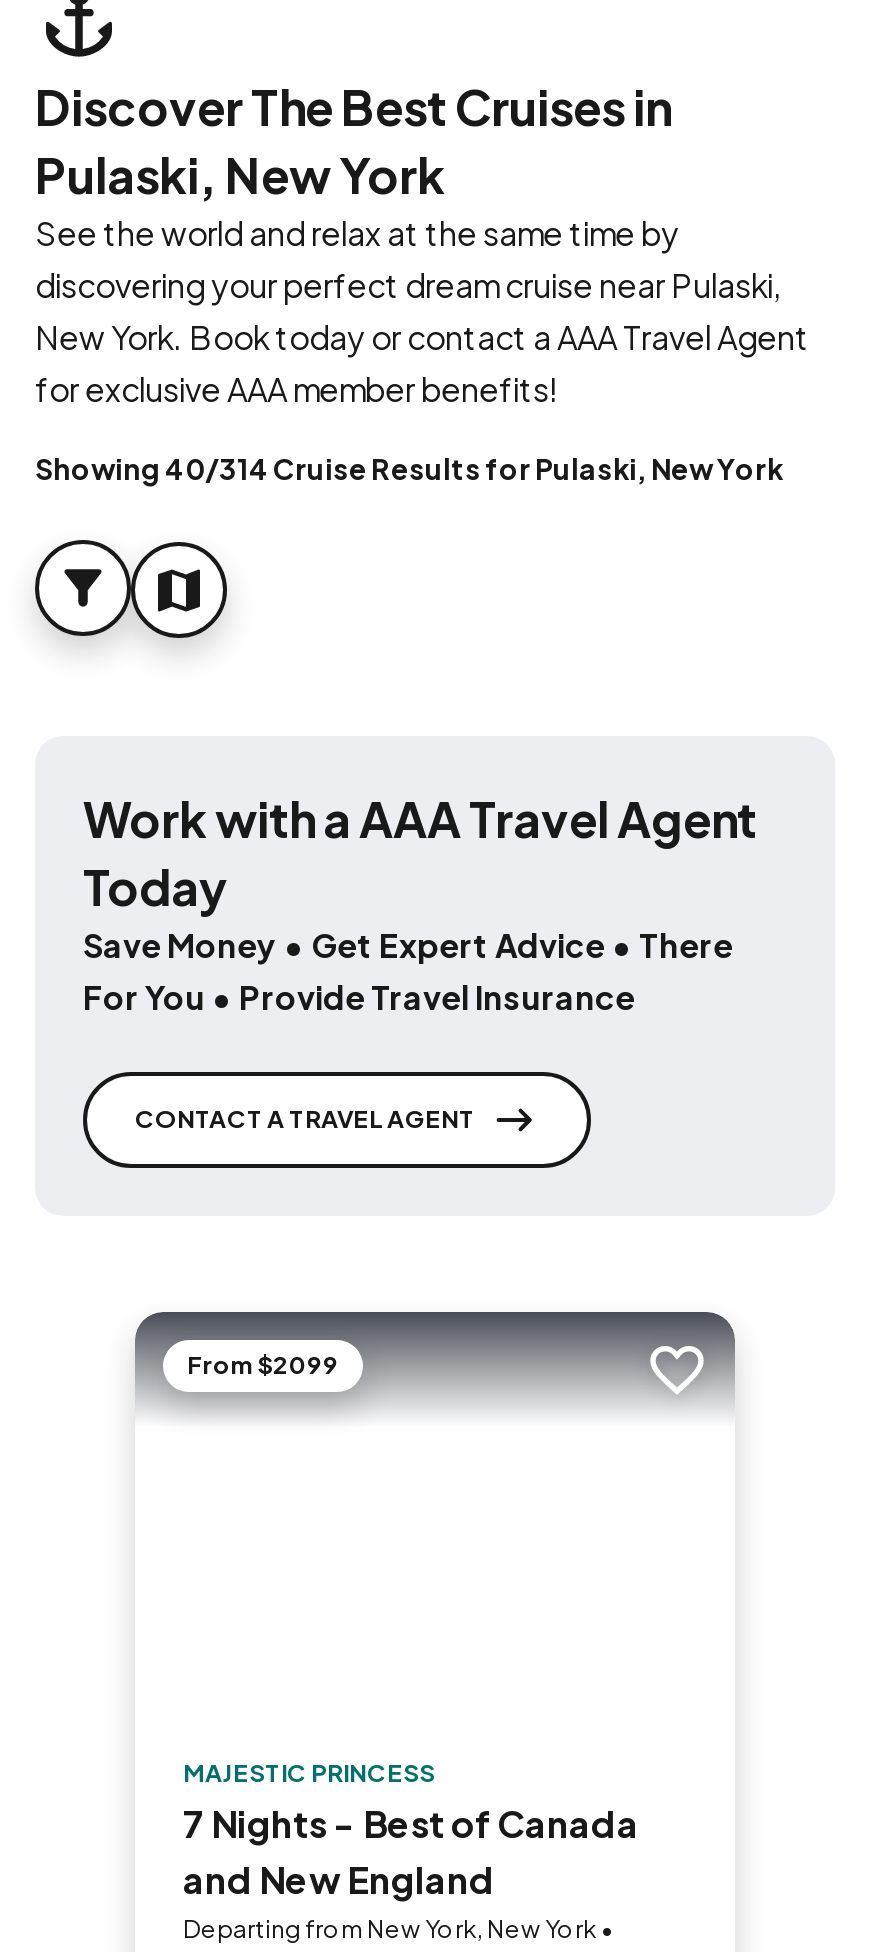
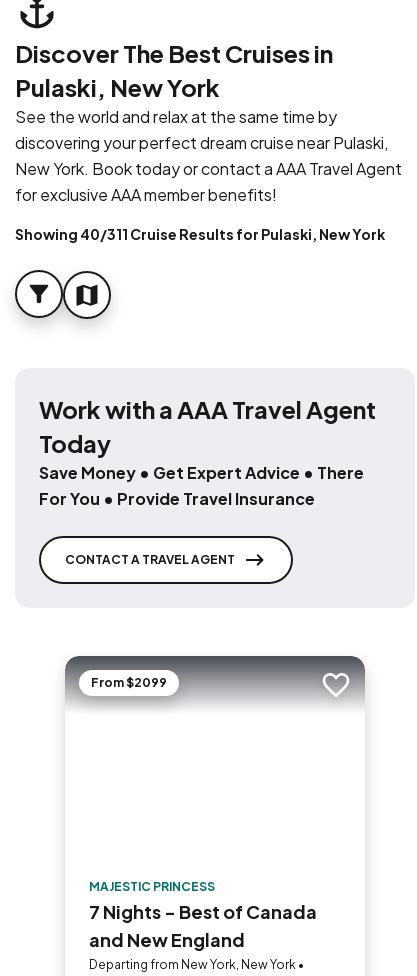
- Showing 40/314 Cruise Results for Pulaski, New York
+ Showing 40/311 Cruise Results for Pulaski, New York
